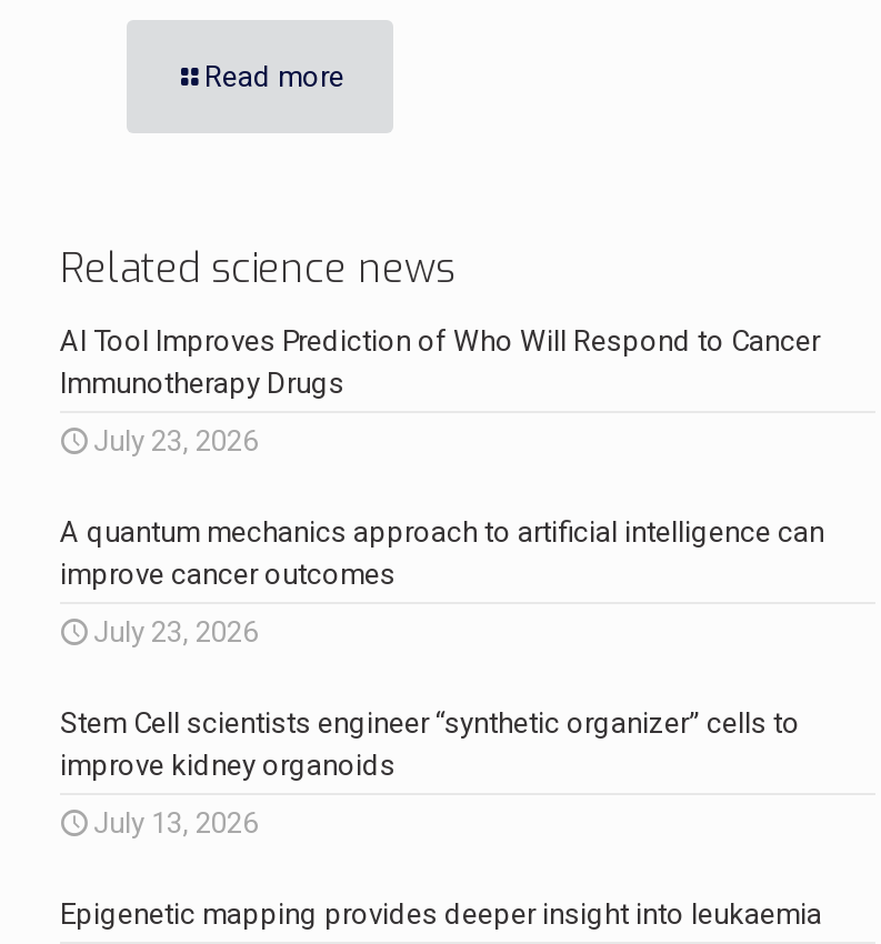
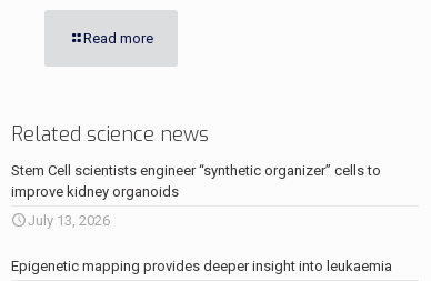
- AI Tool Improves Prediction of Who Will Respond to Cancer
- Immunotherapy Drugs
- July 23, 2026
- A quantum mechanics approach to artificial intelligence can
- improve cancer outcomes
- July 23, 2026
